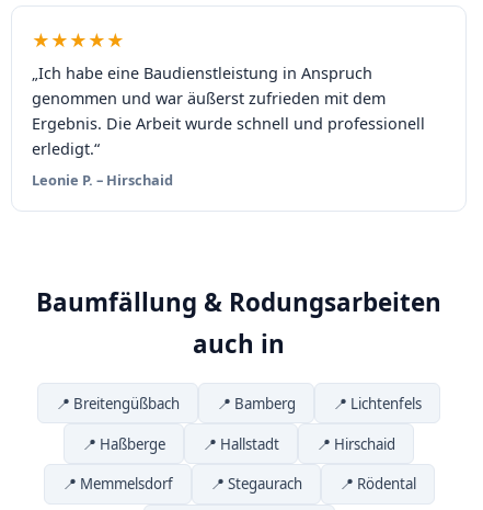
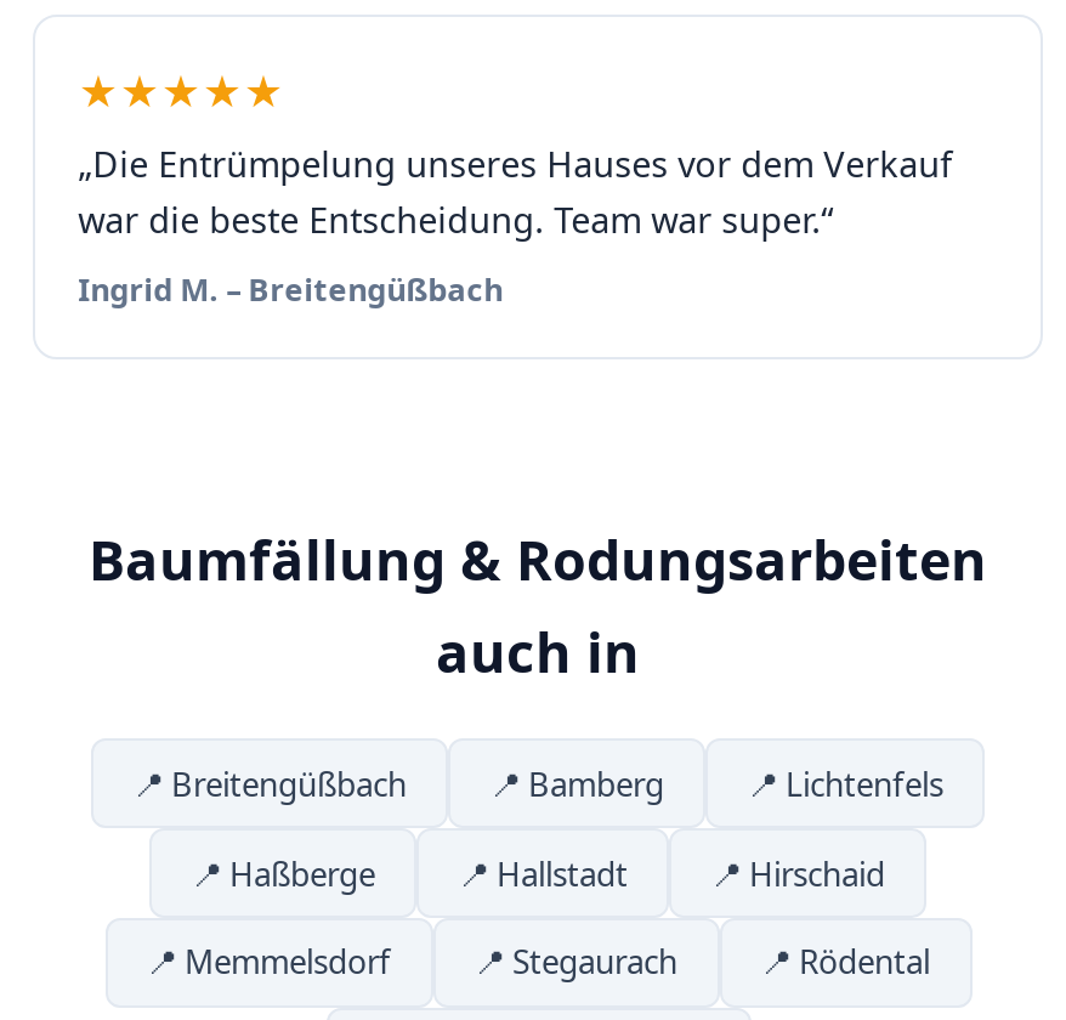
- „Ich habe eine Baudienstleistung in Anspruch
- genommen und war äußerst zufrieden mit dem
- Ergebnis. Die Arbeit wurde schnell und professionell
- erledigt.“
+ „Die Entrümpelung unseres Hauses vor dem Verkauf
+ war die beste Entscheidung. Team war super.“

- Leonie P. – Hirschaid
+ Ingrid M. – Breitengüßbach
